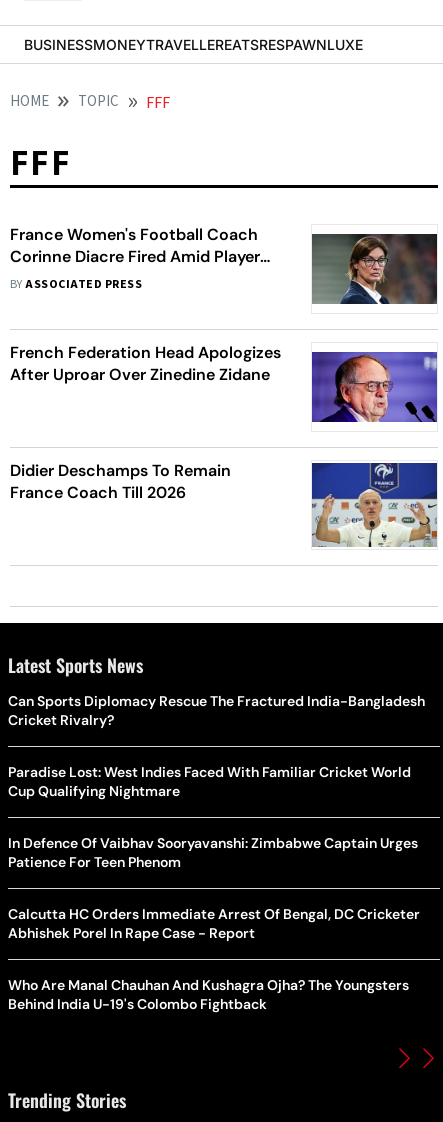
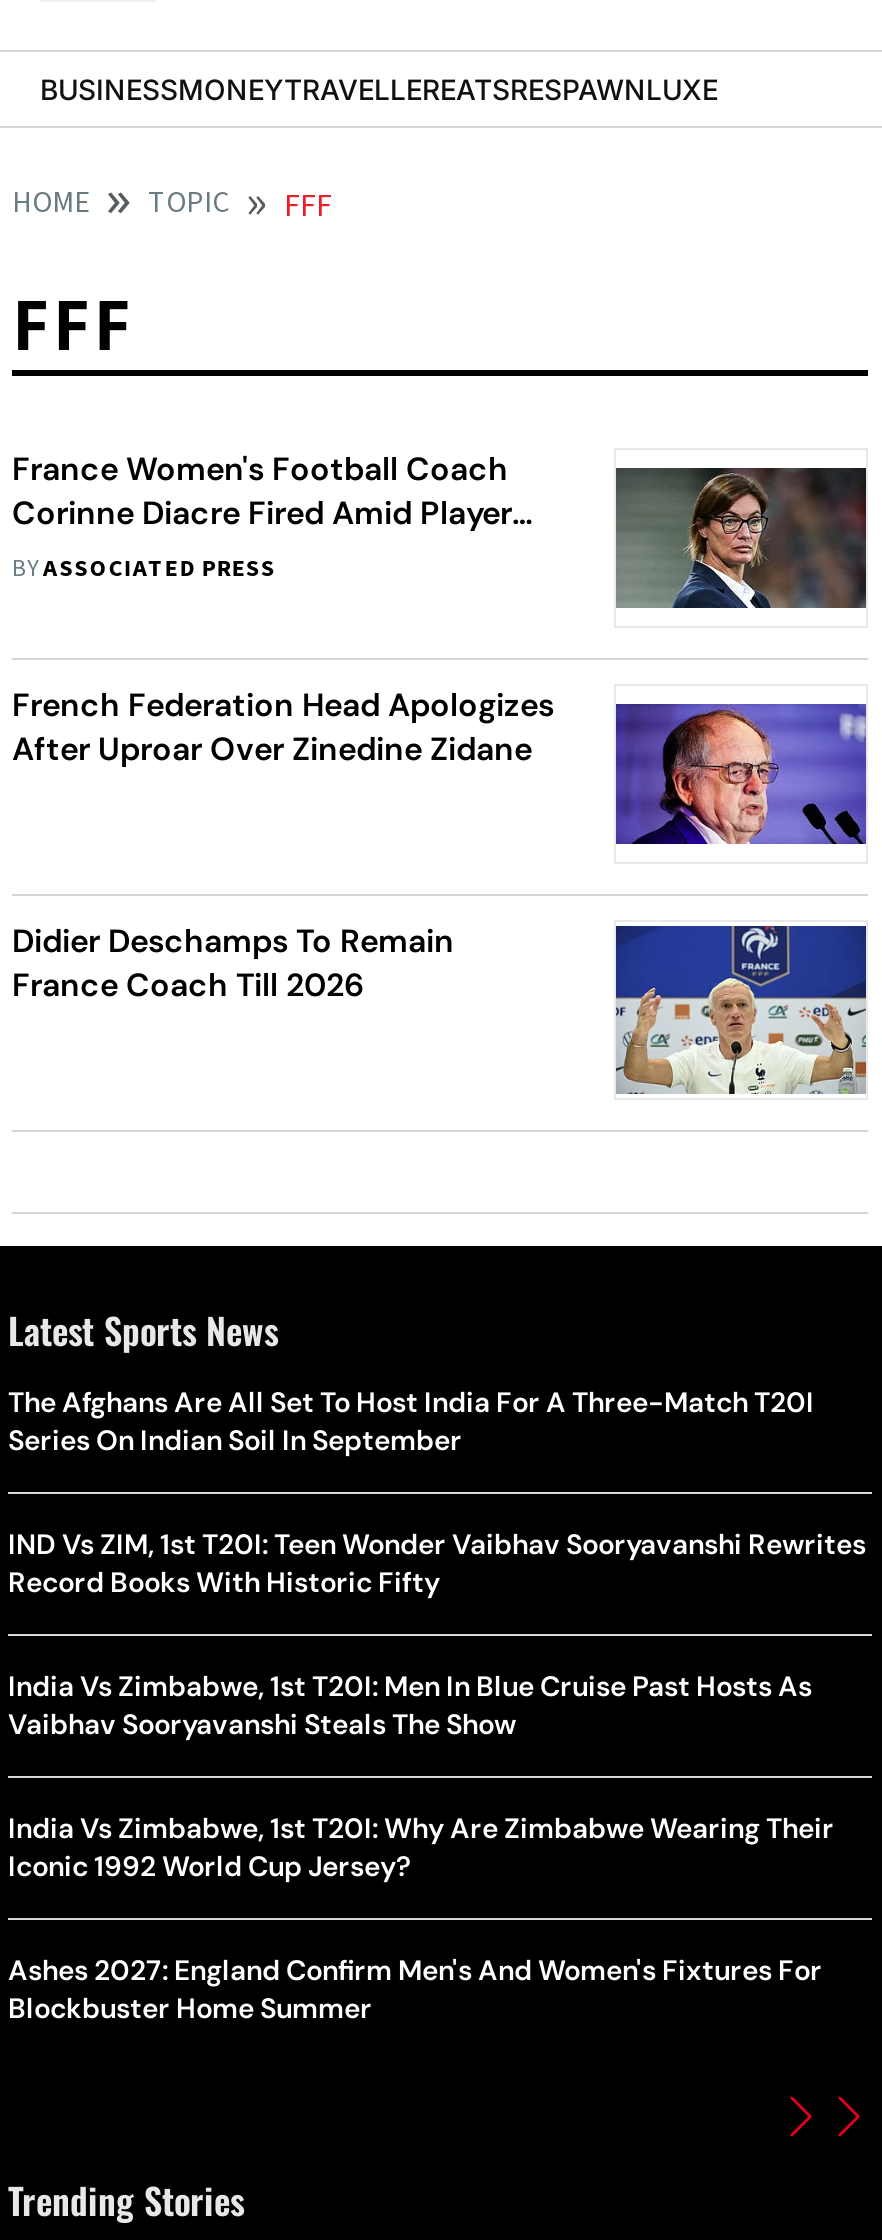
- Can Sports Diplomacy Rescue The Fractured India-Bangladesh
- Cricket Rivalry?
+ The Afghans Are All Set To Host India For A Three-Match T20I
+ Series On Indian Soil In September

- Paradise Lost: West Indies Faced With Familiar Cricket World
- Cup Qualifying Nightmare
+ IND Vs ZIM, 1st T20I: Teen Wonder Vaibhav Sooryavanshi Rewrites
+ Record Books With Historic Fifty

- In Defence Of Vaibhav Sooryavanshi: Zimbabwe Captain Urges
- Patience For Teen Phenom
+ India Vs Zimbabwe, 1st T20I: Men In Blue Cruise Past Hosts As
+ Vaibhav Sooryavanshi Steals The Show

- Calcutta HC Orders Immediate Arrest Of Bengal, DC Cricketer
- Abhishek Porel In Rape Case - Report
+ India Vs Zimbabwe, 1st T20I: Why Are Zimbabwe Wearing Their
+ Iconic 1992 World Cup Jersey?

- Who Are Manal Chauhan And Kushagra Ojha? The Youngsters
- Behind India U-19's Colombo Fightback
+ Ashes 2027: England Confirm Men's And Women's Fixtures For
+ Blockbuster Home Summer
